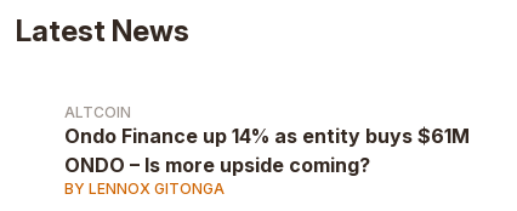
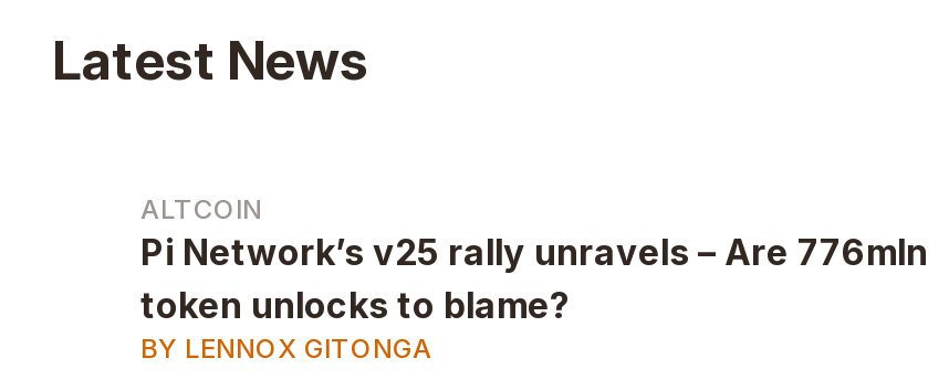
- Ondo Finance up 14% as entity buys $61M
- ONDO – Is more upside coming?
+ Pi Network’s v25 rally unravels – Are 776mln
+ token unlocks to blame?
